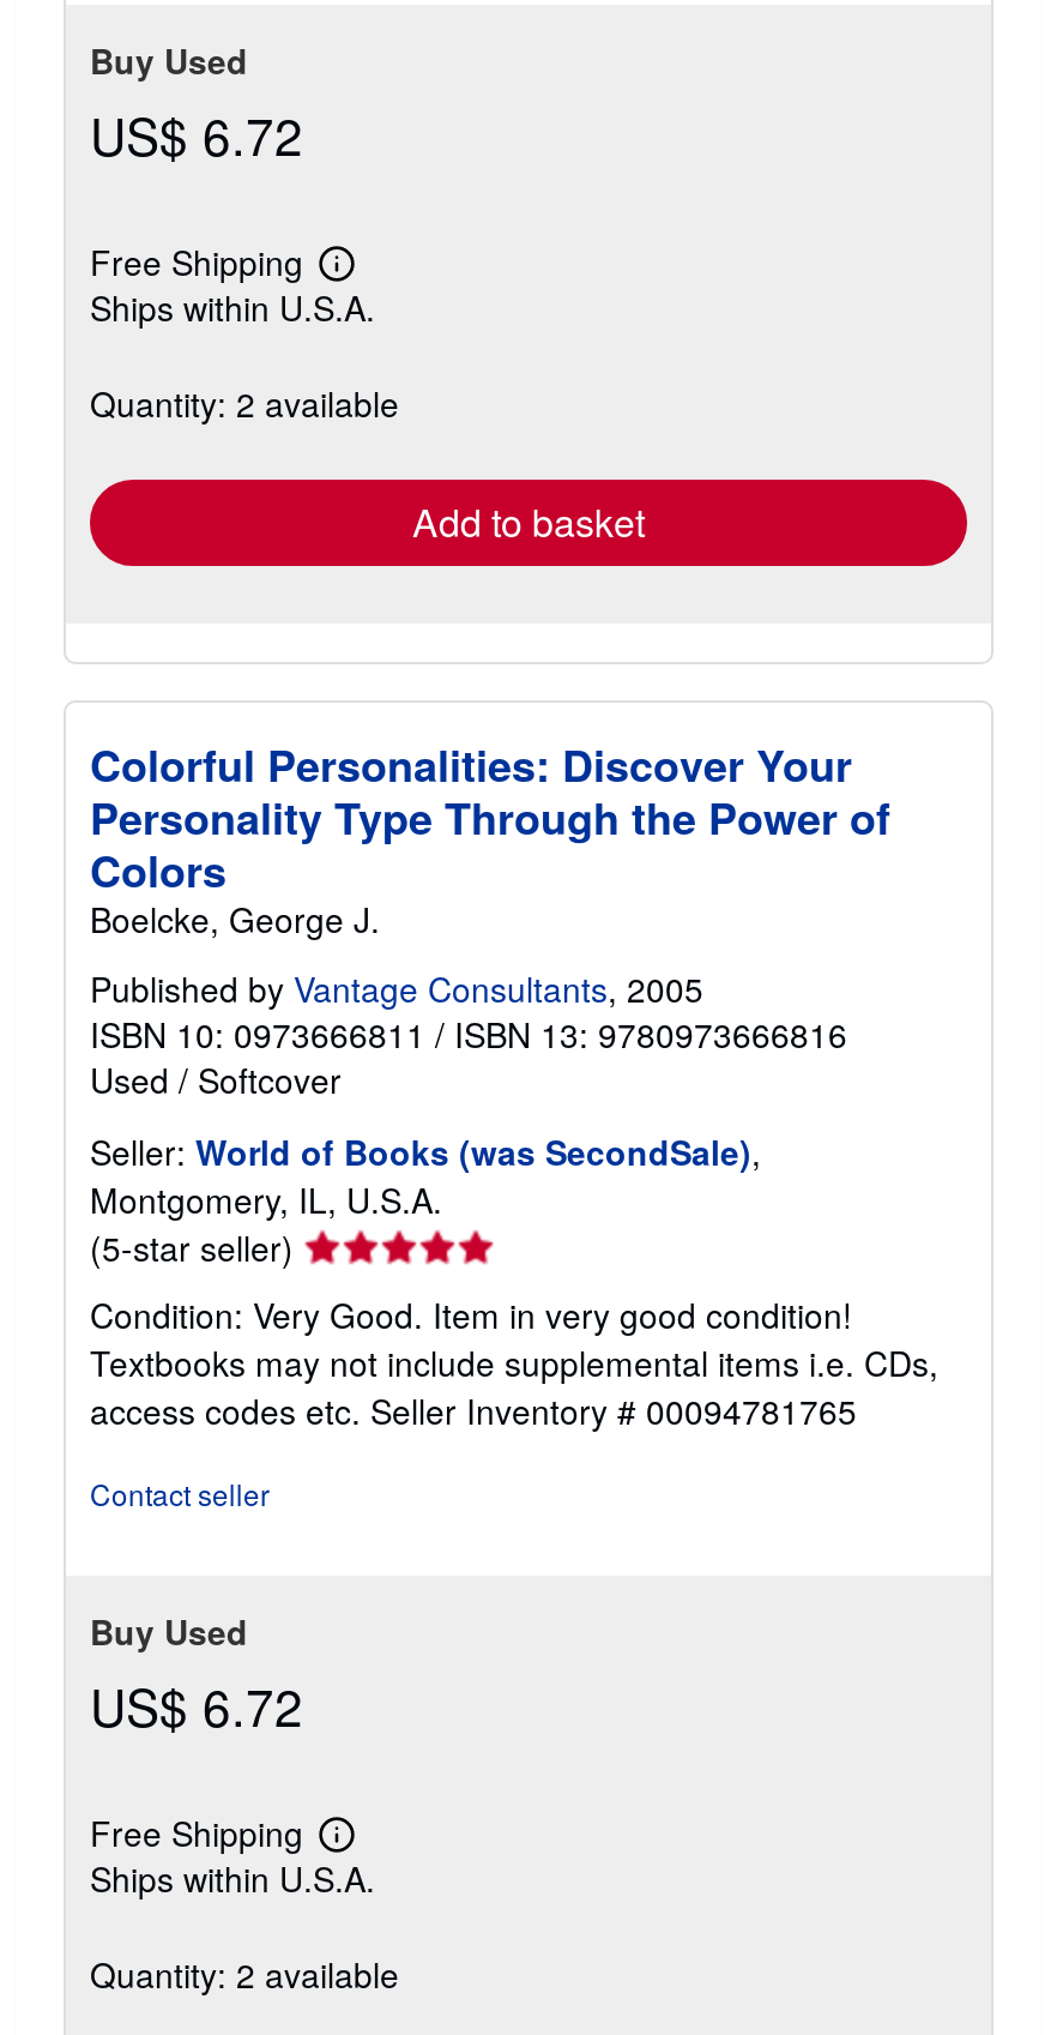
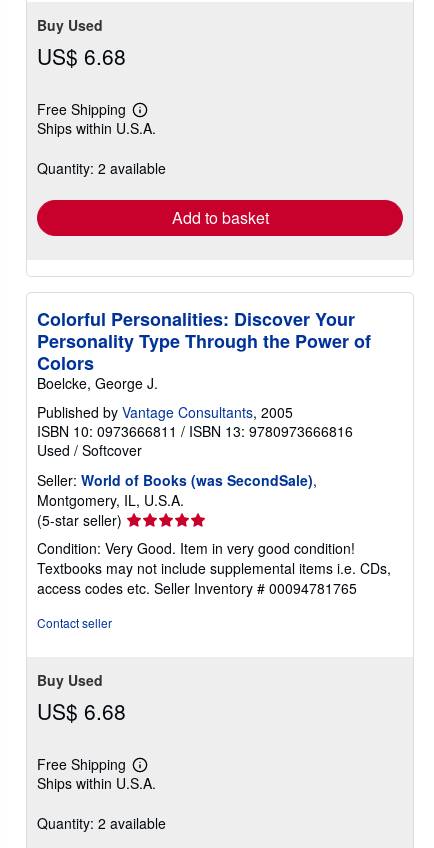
- US$ 6.72
+ US$ 6.68

- US$ 6.72
+ US$ 6.68
